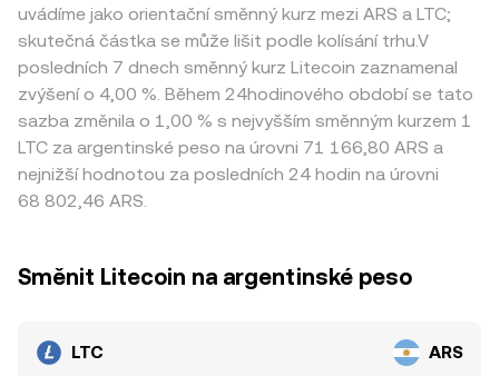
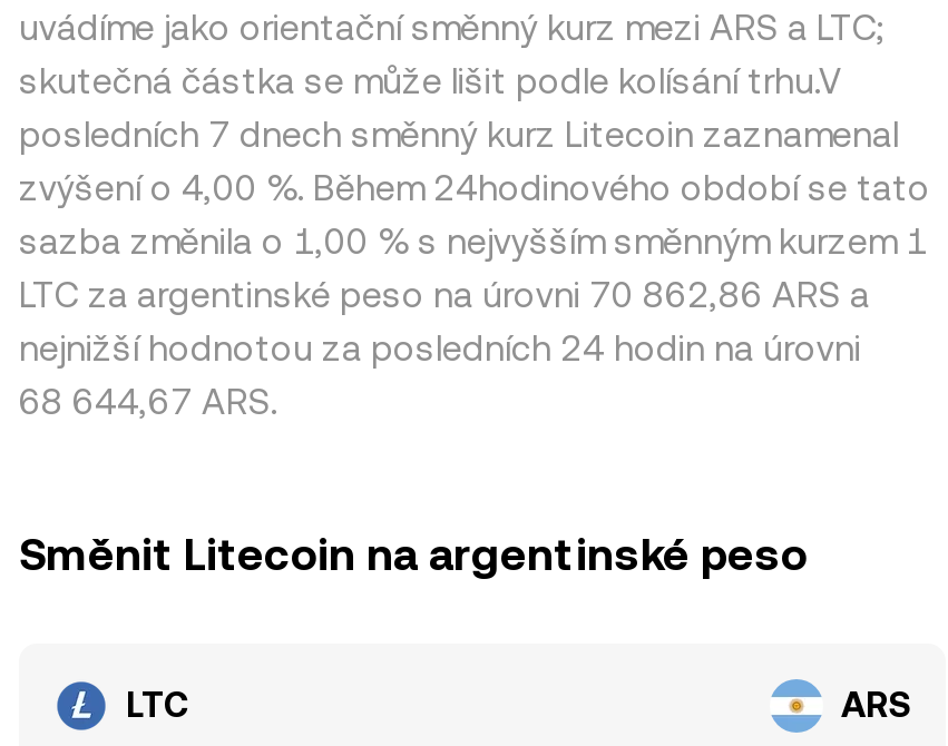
- LTC za argentinské peso na úrovni 71 166,80 ARS a
+ LTC za argentinské peso na úrovni 70 862,86 ARS a

- 68 802,46 ARS.
+ 68 644,67 ARS.
